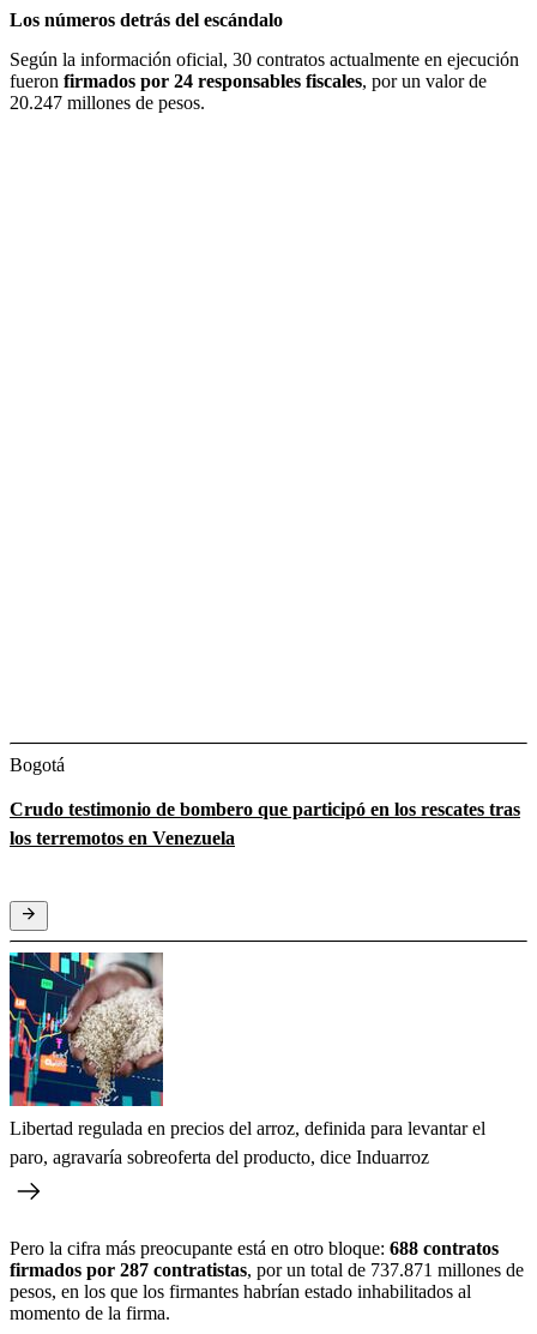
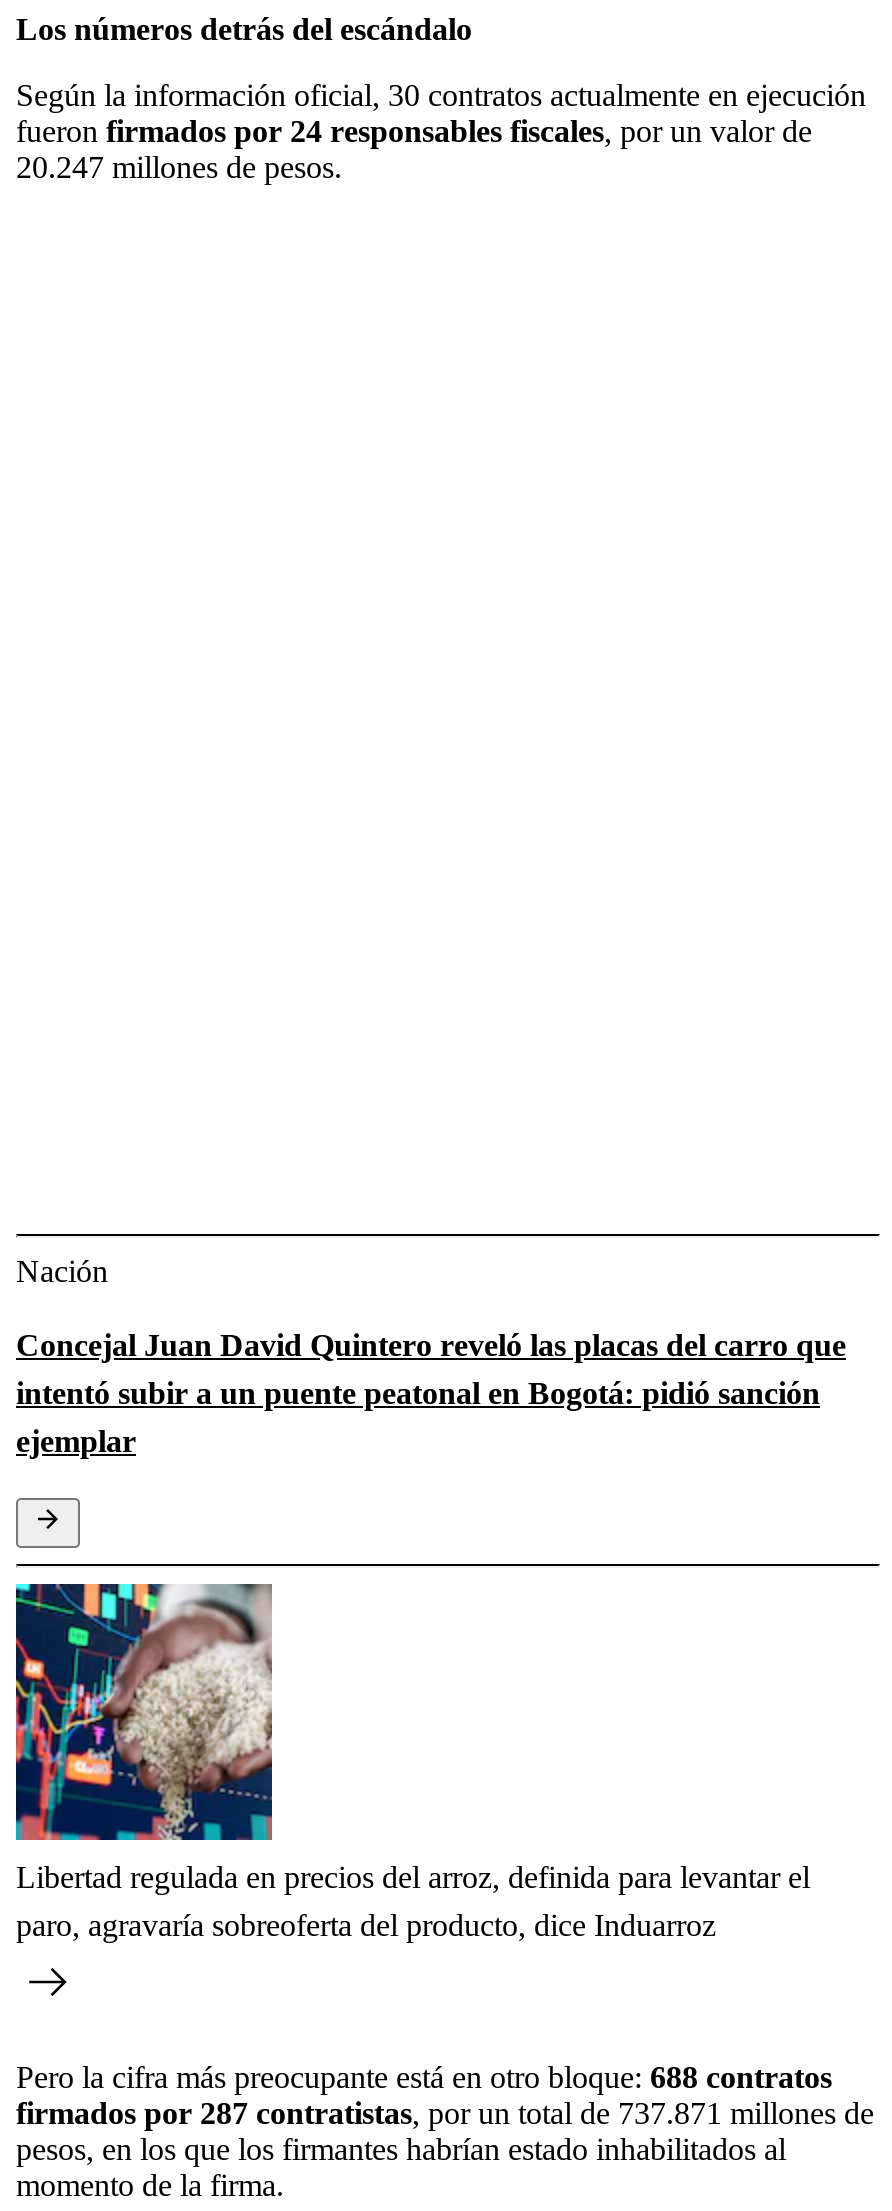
- Bogotá
+ Nación

- Crudo testimonio de bombero que participó en los rescates tras
- los terremotos en Venezuela
+ Concejal Juan David Quintero reveló las placas del carro que
+ intentó subir a un puente peatonal en Bogotá: pidió sanción
+ ejemplar
